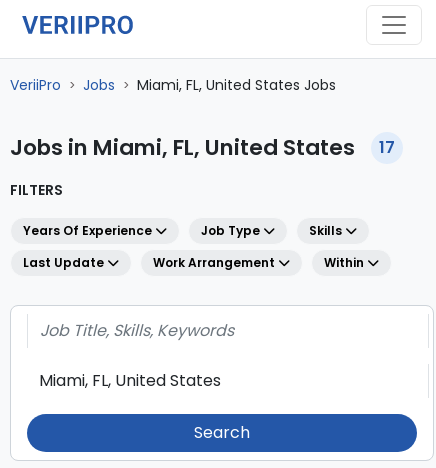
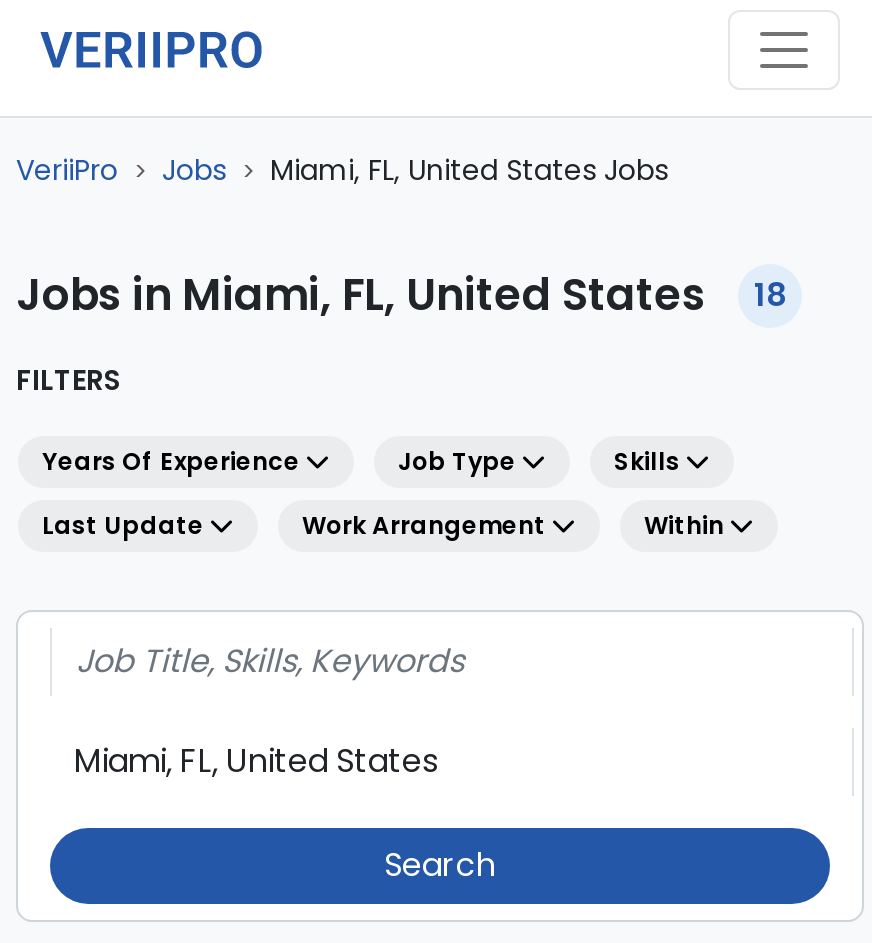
- Jobs in Miami, FL, United States 17
+ Jobs in Miami, FL, United States 18
